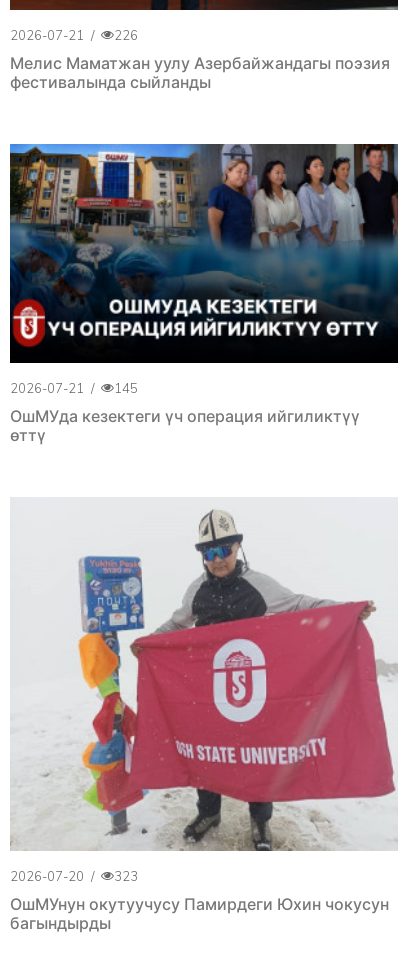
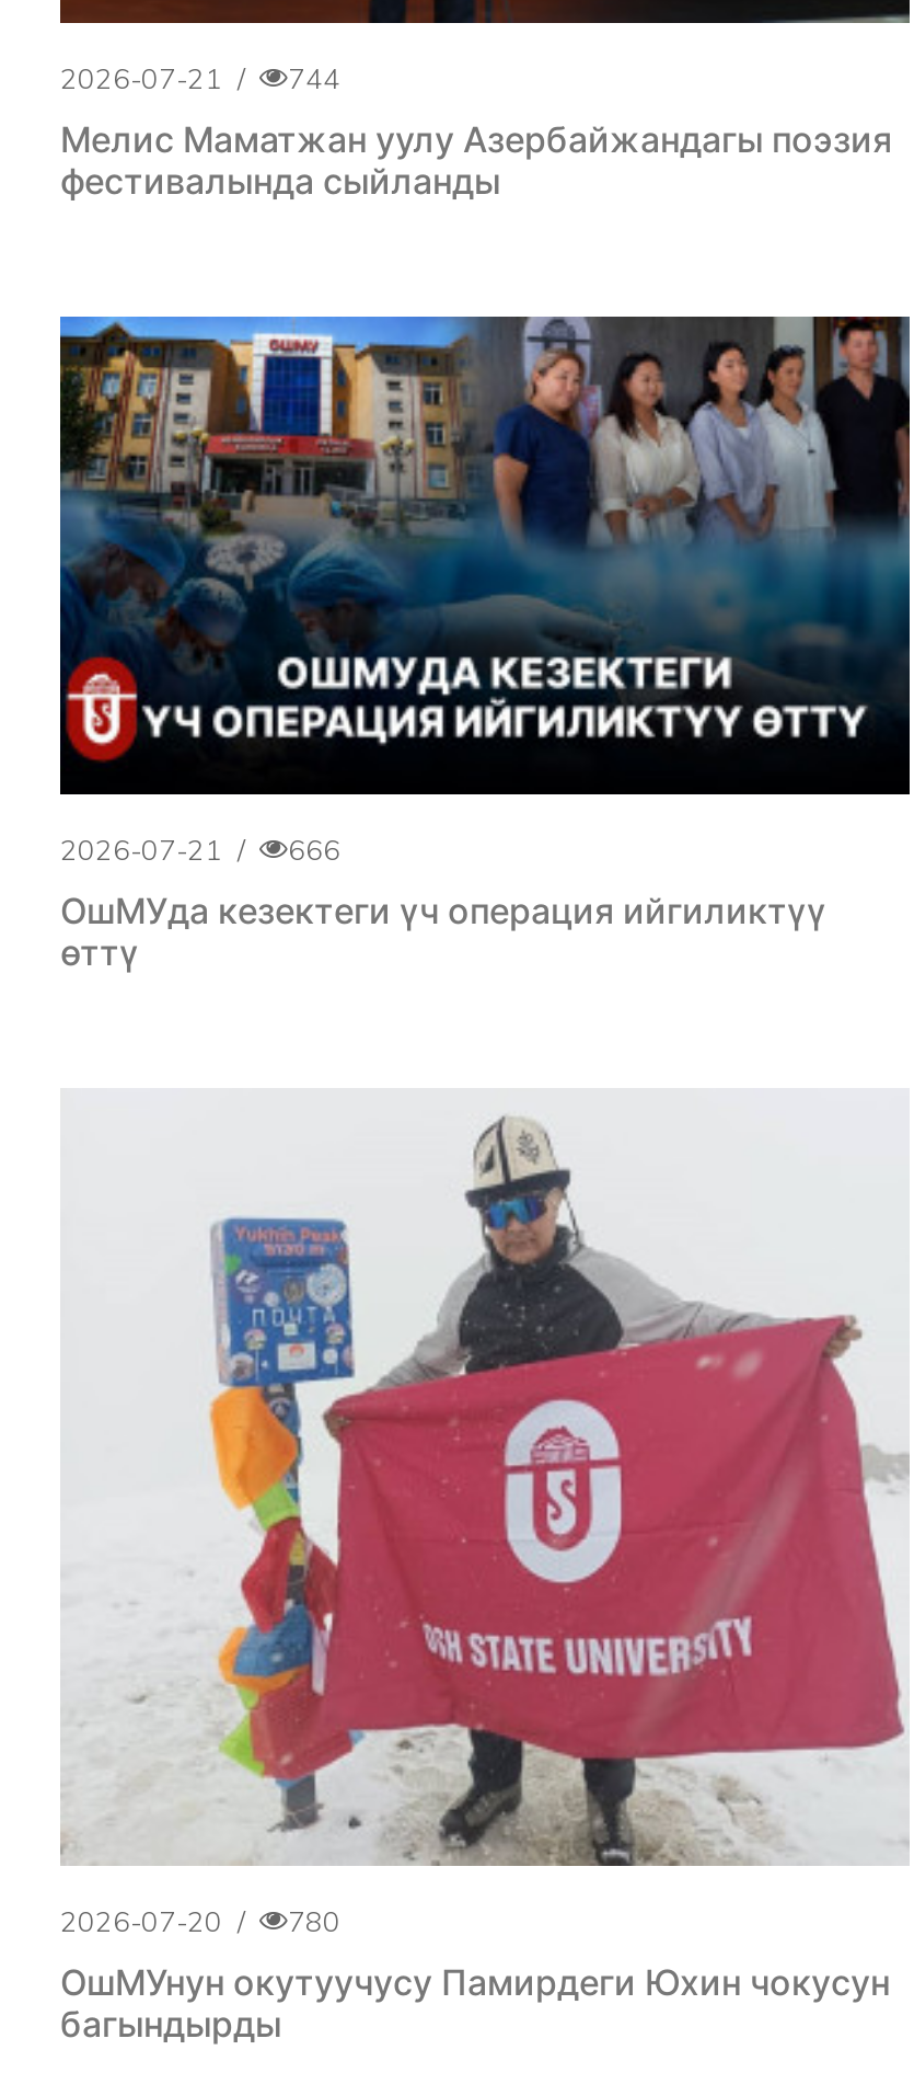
- 2026-07-21 / 226
+ 2026-07-21 / 744

- 2026-07-21 / 145
+ 2026-07-21 / 666

- 2026-07-20 / 323
+ 2026-07-20 / 780
